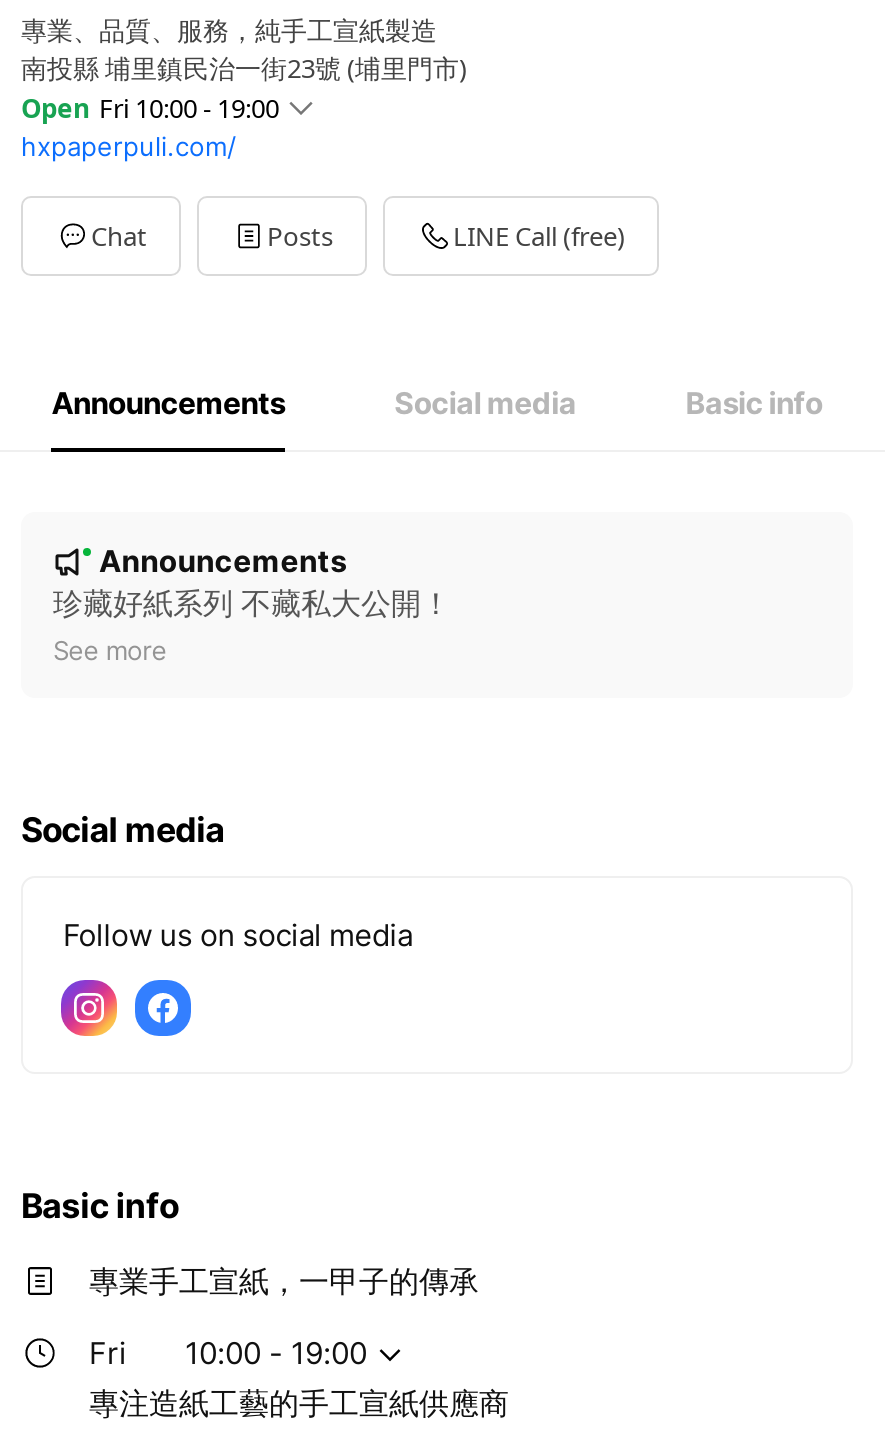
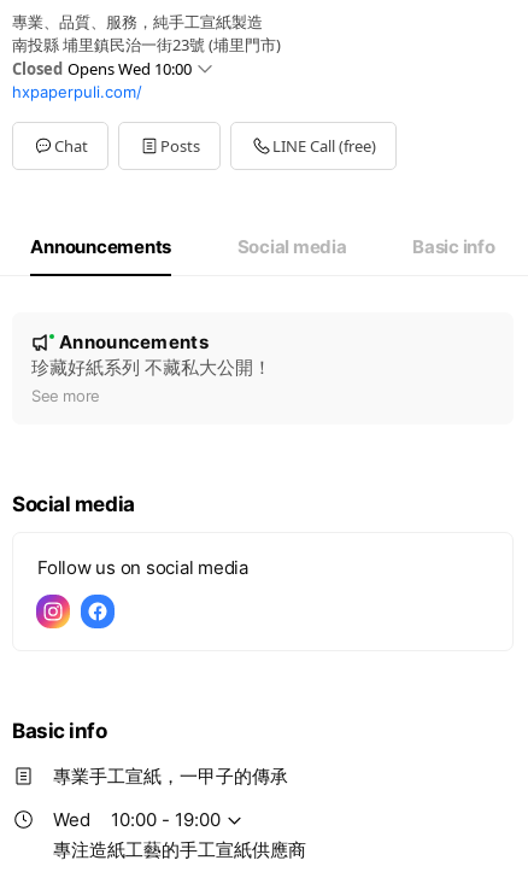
- Open Fri 10:00 - 19:00
+ Closed Opens Wed 10:00

- Fri
+ Wed
